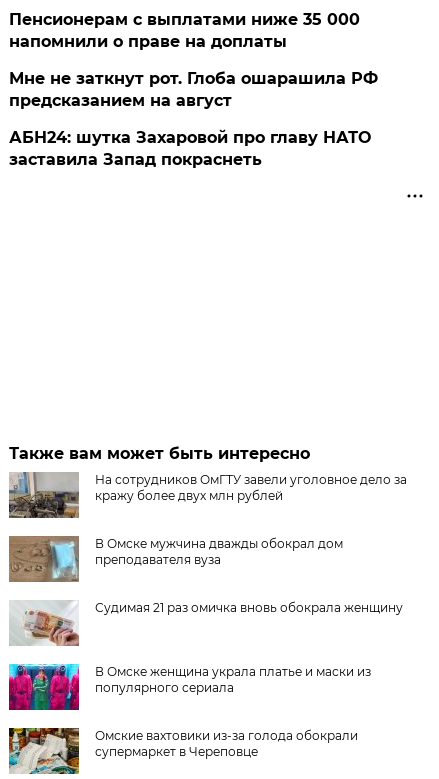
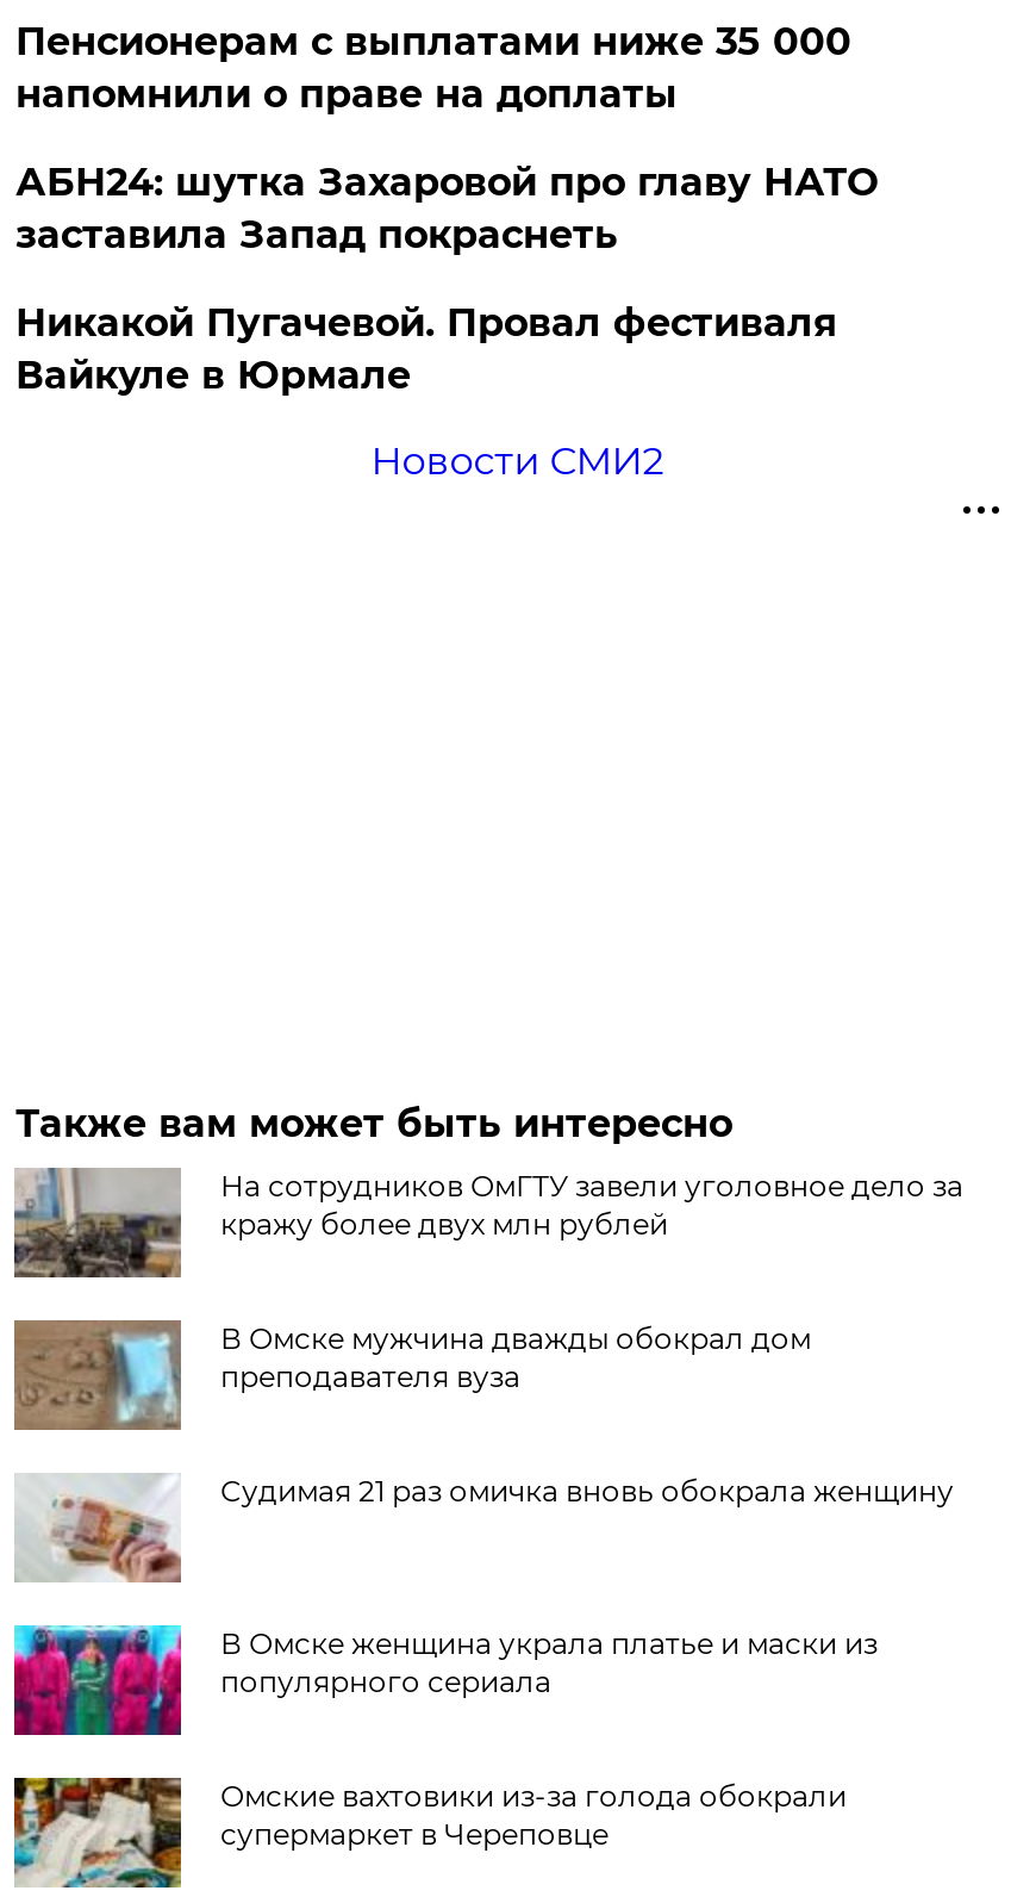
- Мне не заткнут рот. Глоба ошарашила РФ
- предсказанием на август

moved up: АБН24: шутка Захаровой про главу НАТО | заставила Запад покраснеть

+ Никакой Пугачевой. Провал фестиваля
+ Вайкуле в Юрмале
+ Новости СМИ2
